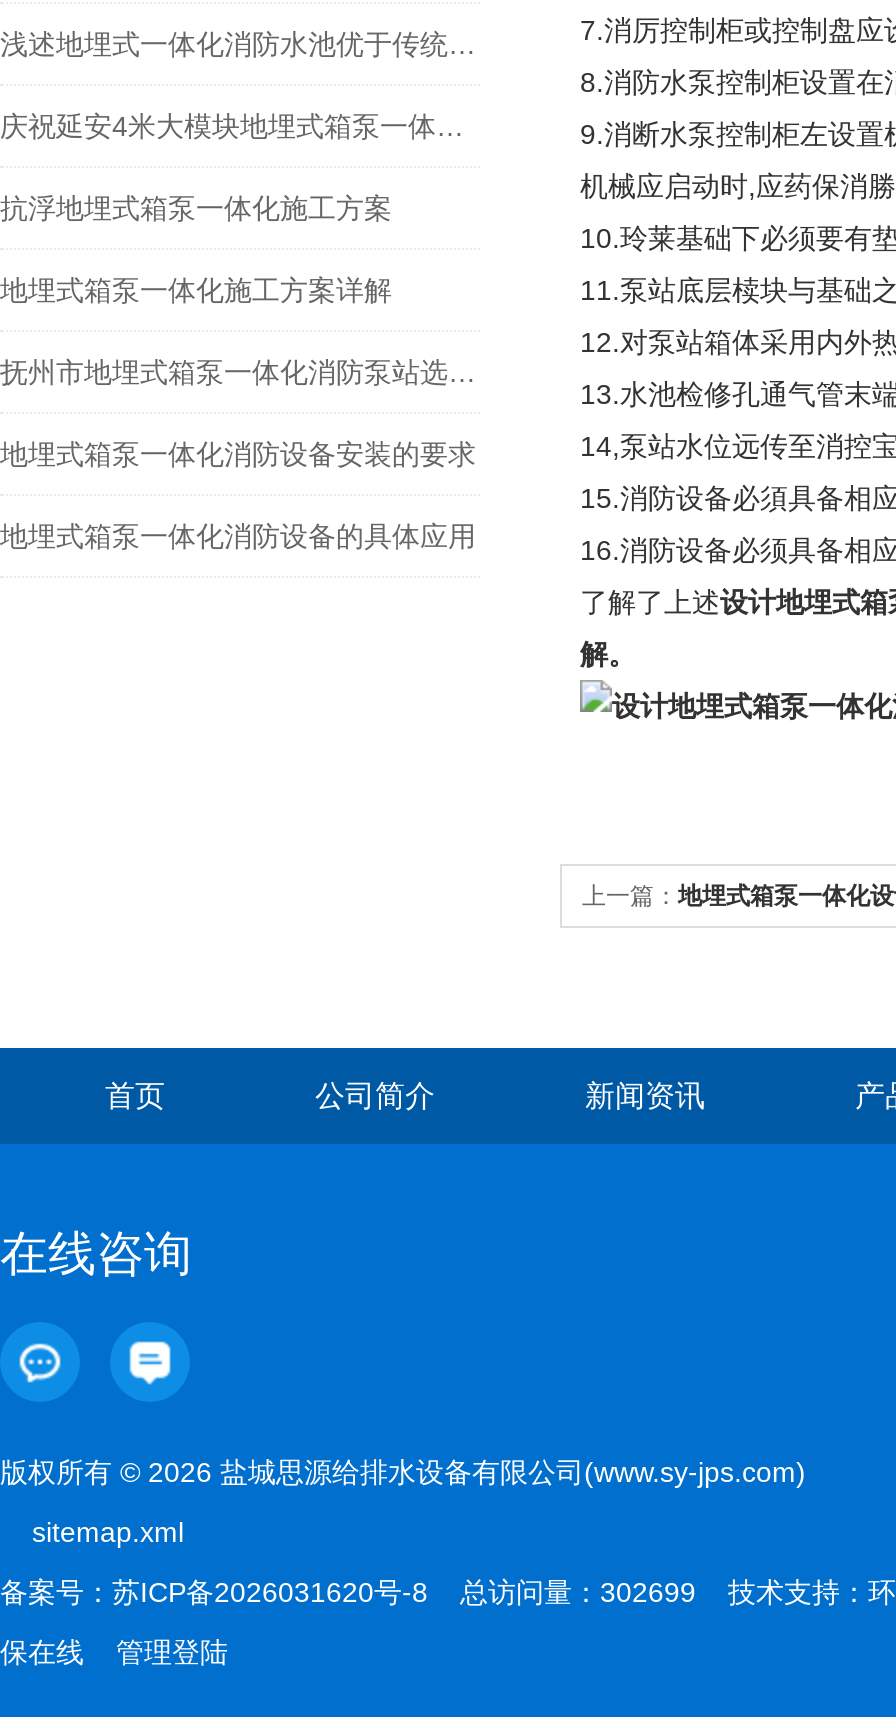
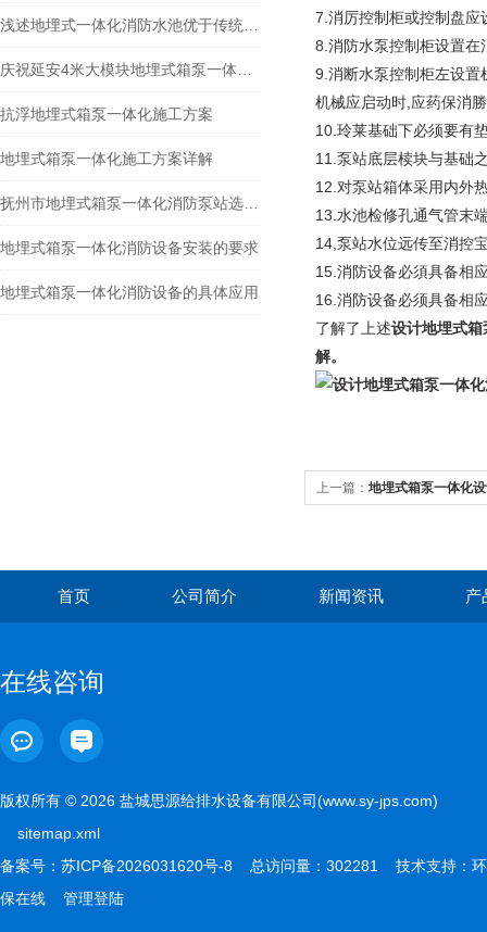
- 备案号：苏ICP备2026031620号-8总访问量：302699 技术支持：环
+ 备案号：苏ICP备2026031620号-8总访问量：302281 技术支持：环
